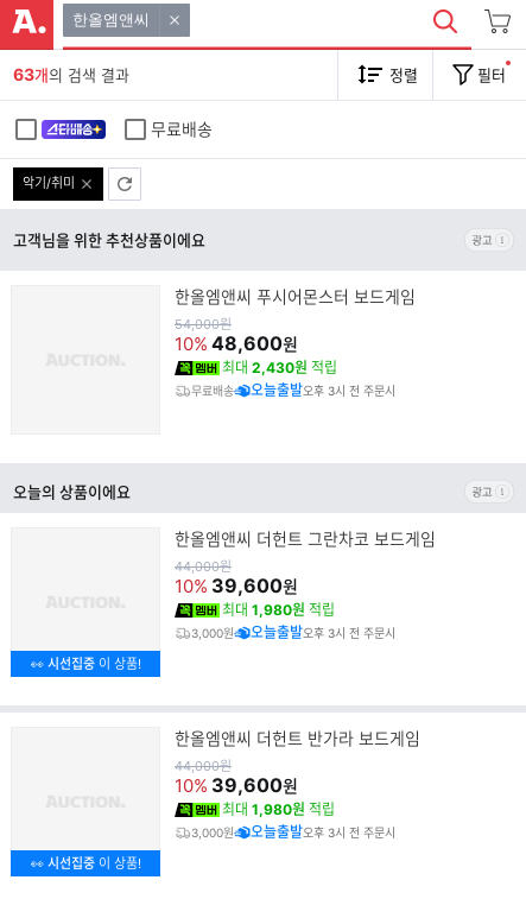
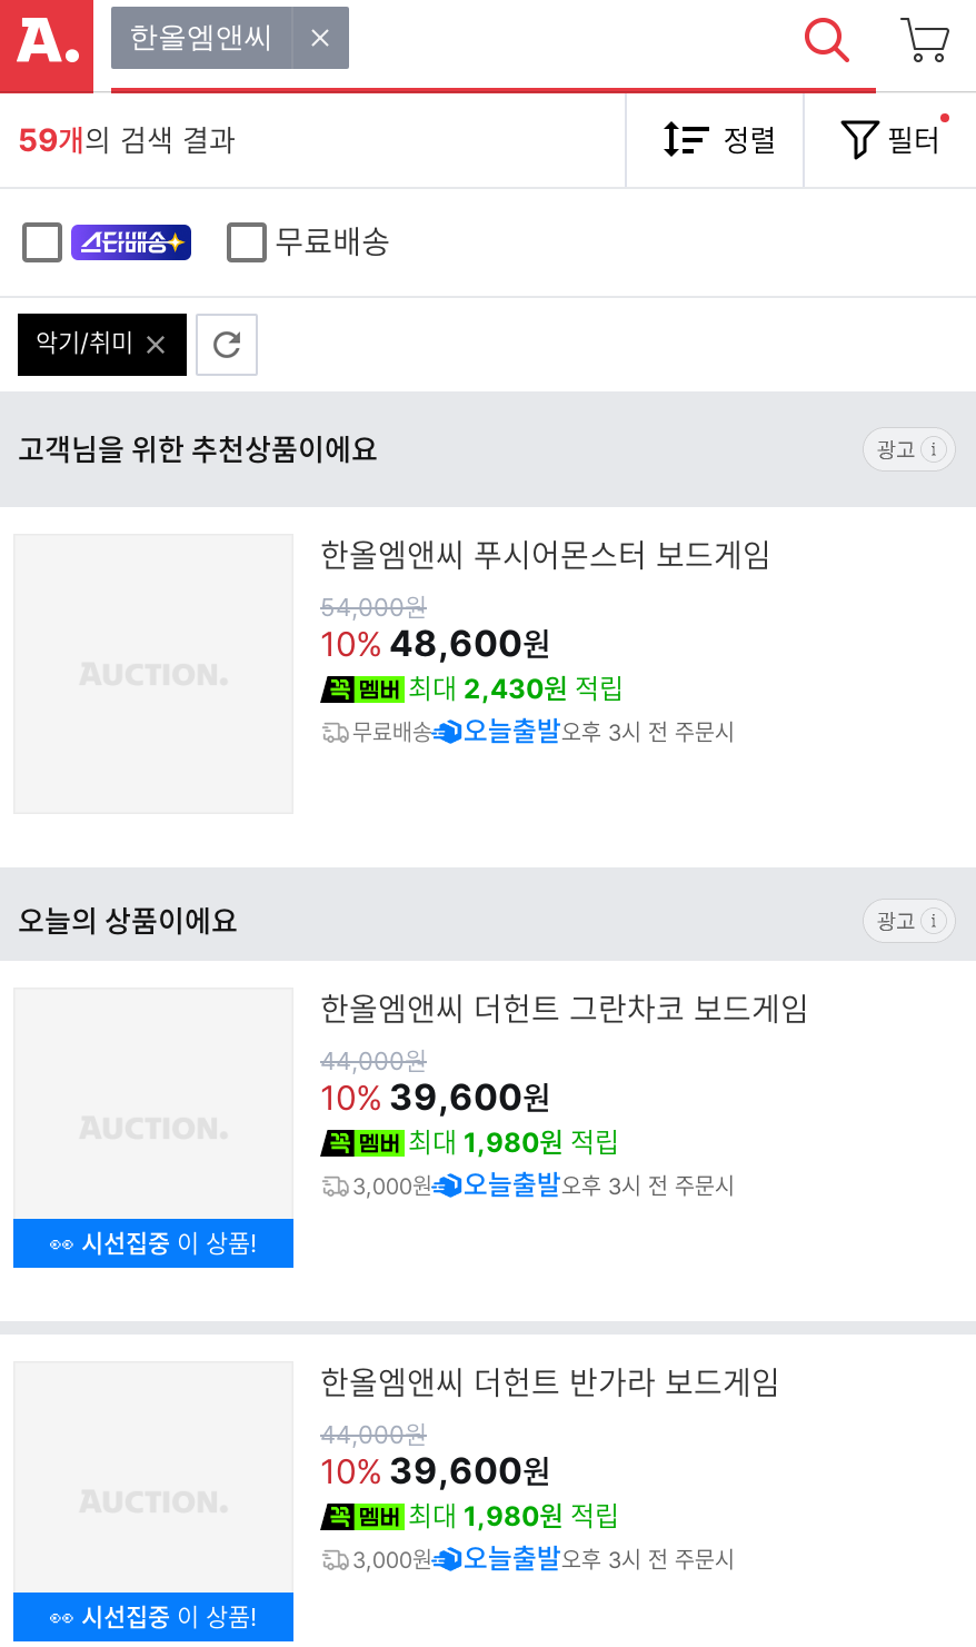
- 63개의 검색 결과
+ 59개의 검색 결과
